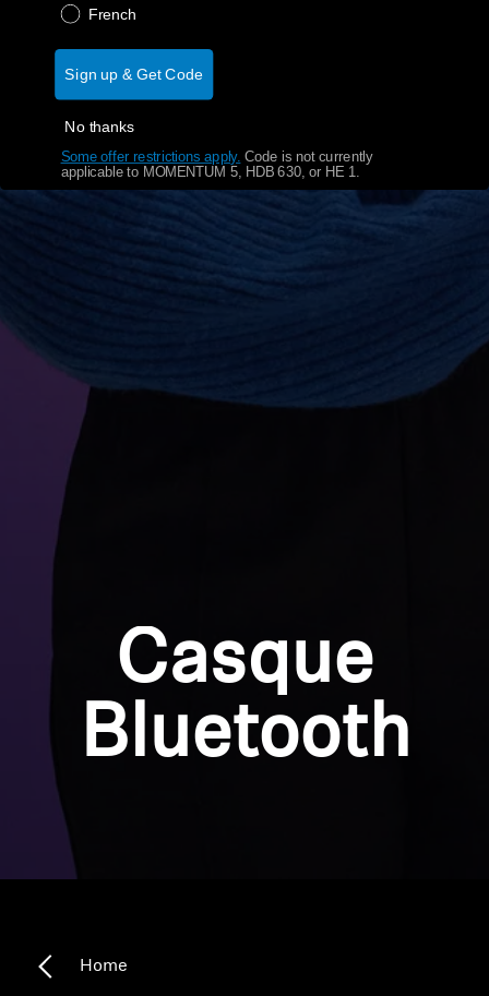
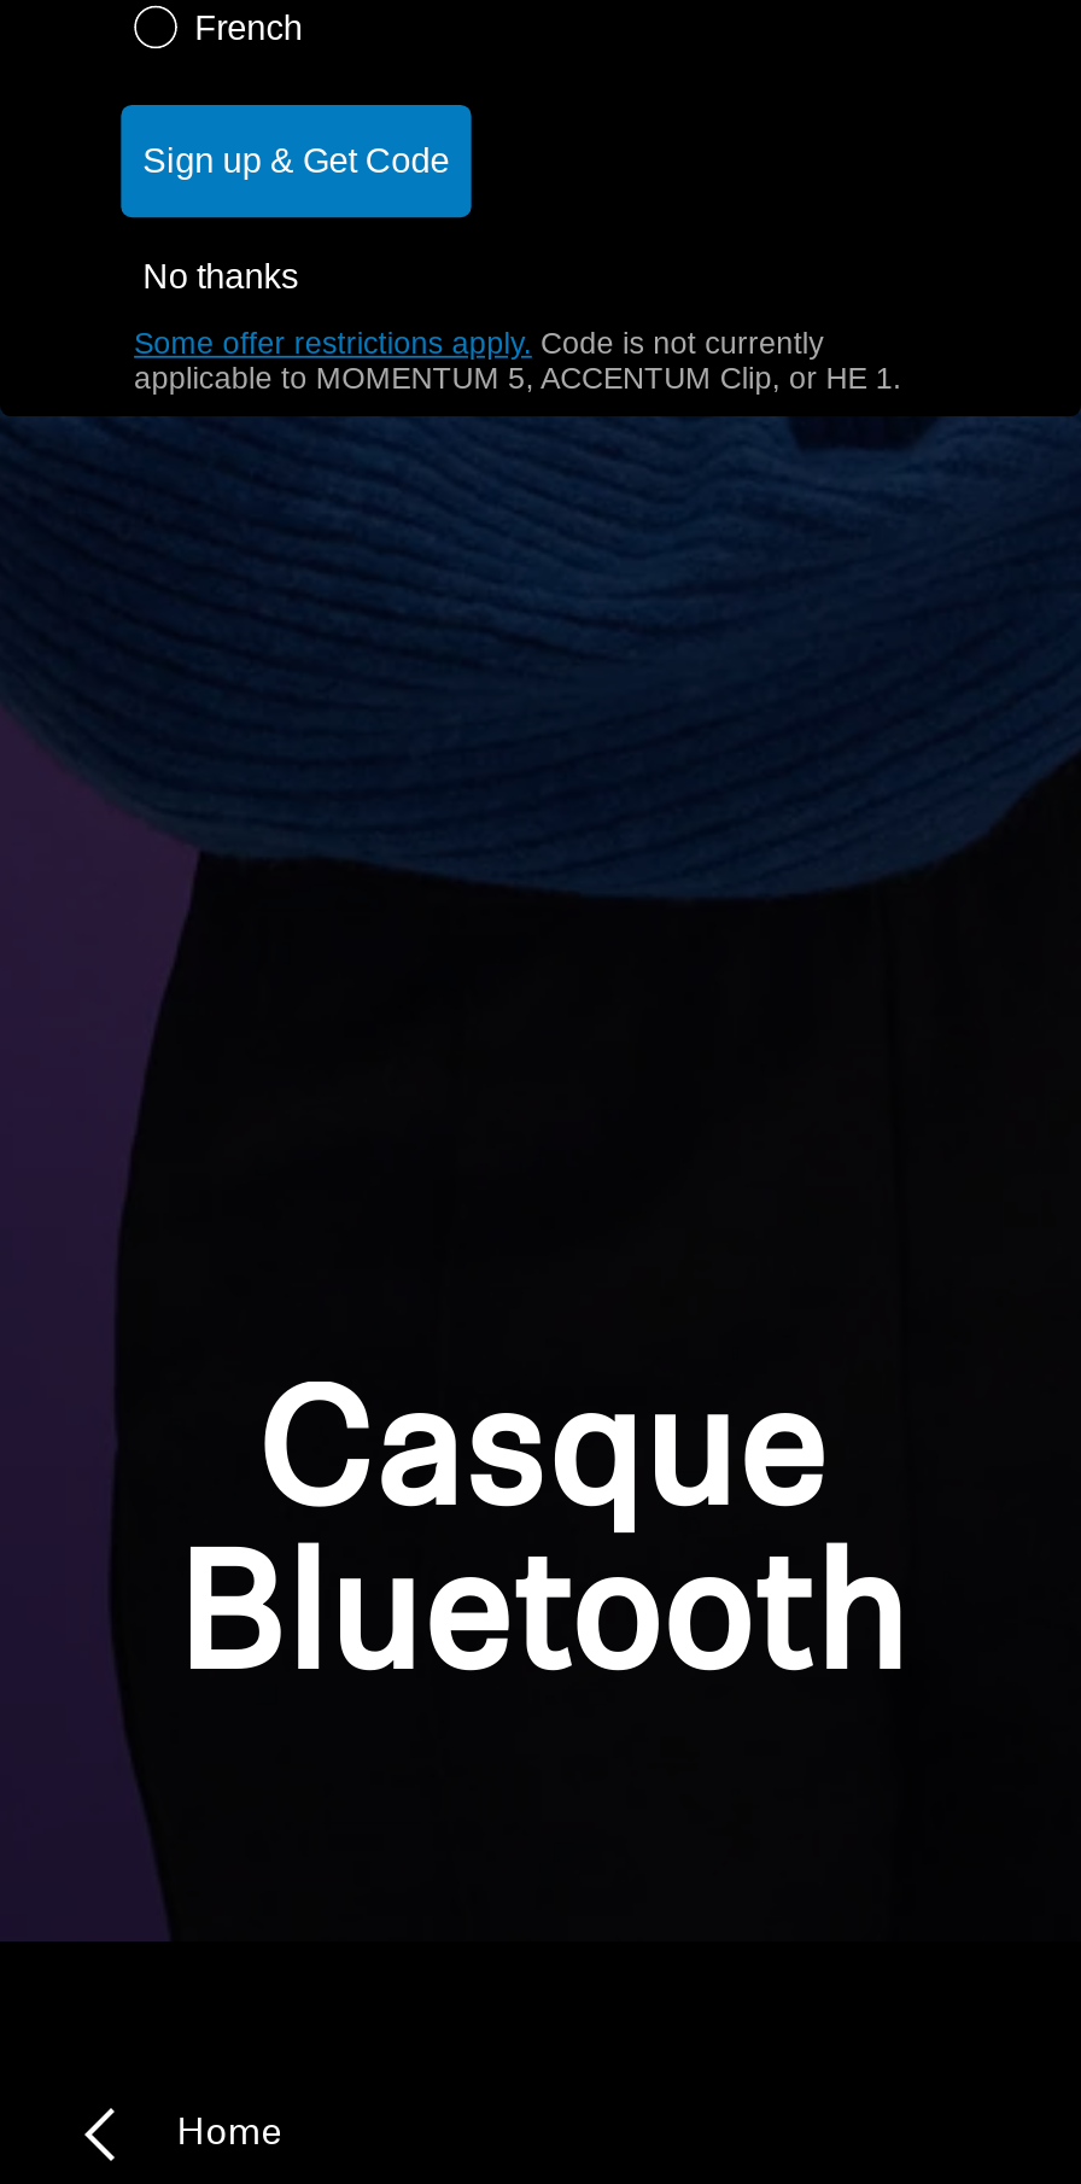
- applicable to MOMENTUM 5, HDB 630, or HE 1.
+ applicable to MOMENTUM 5, ACCENTUM Clip, or HE 1.
